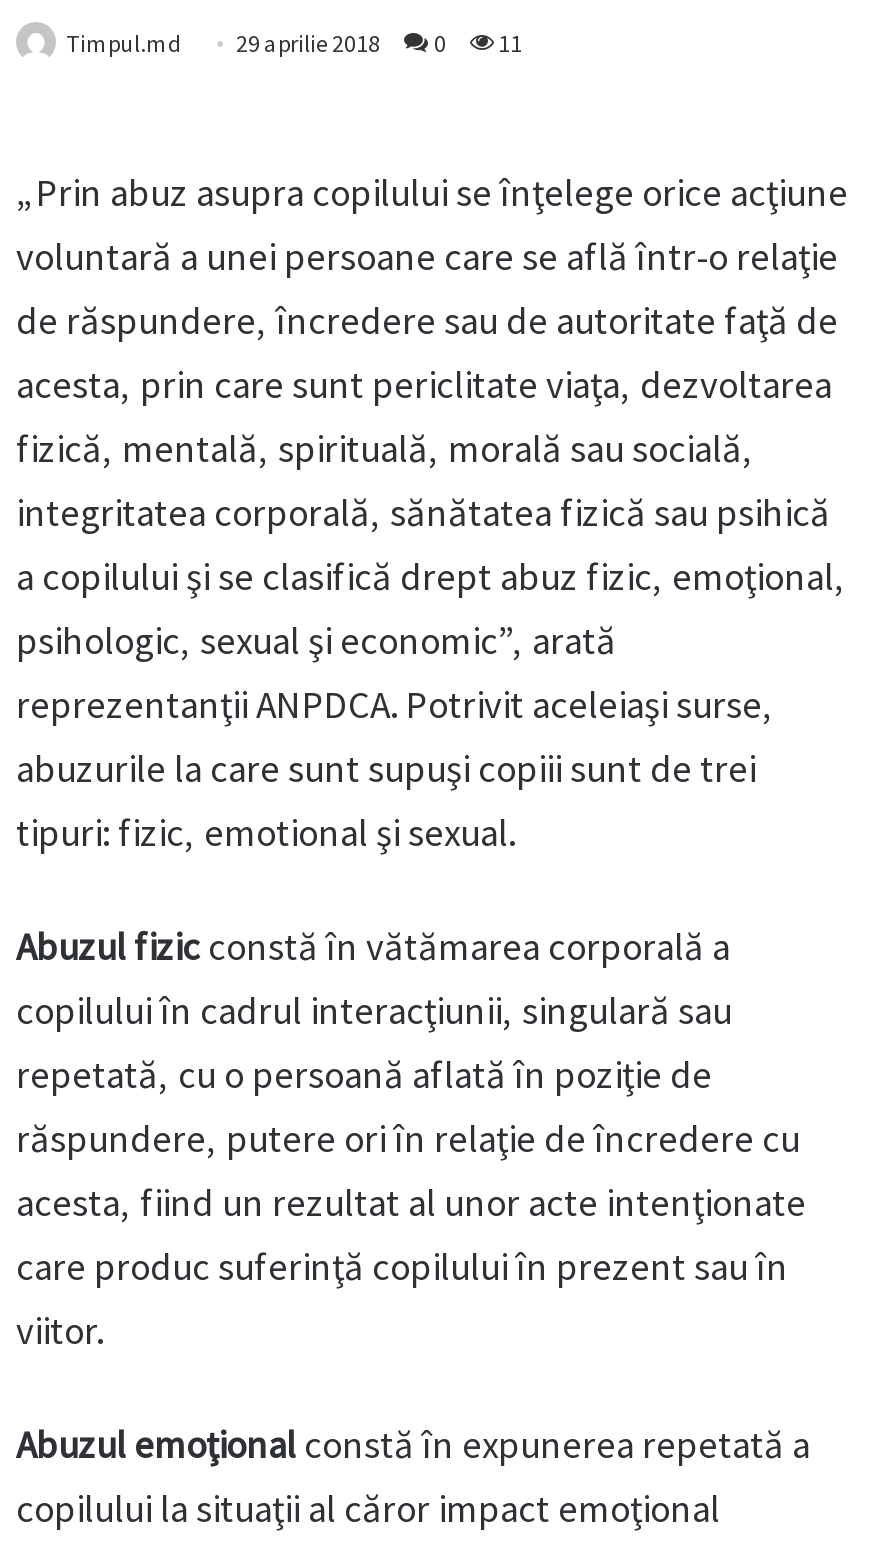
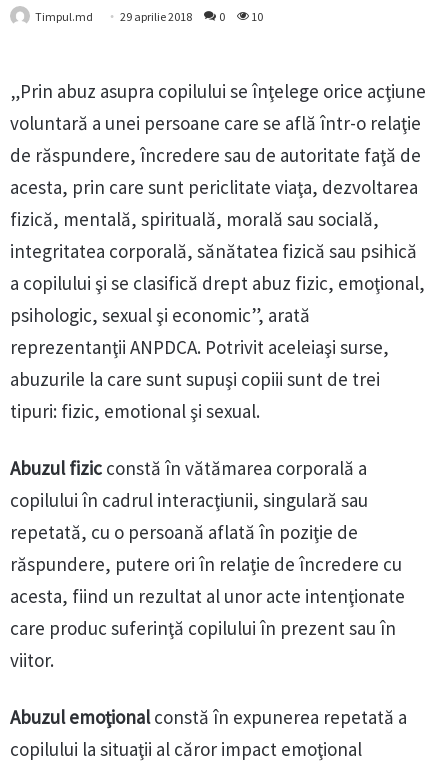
- Timpul.md 29 aprilie 2018 0 11
+ Timpul.md 29 aprilie 2018 0 10
